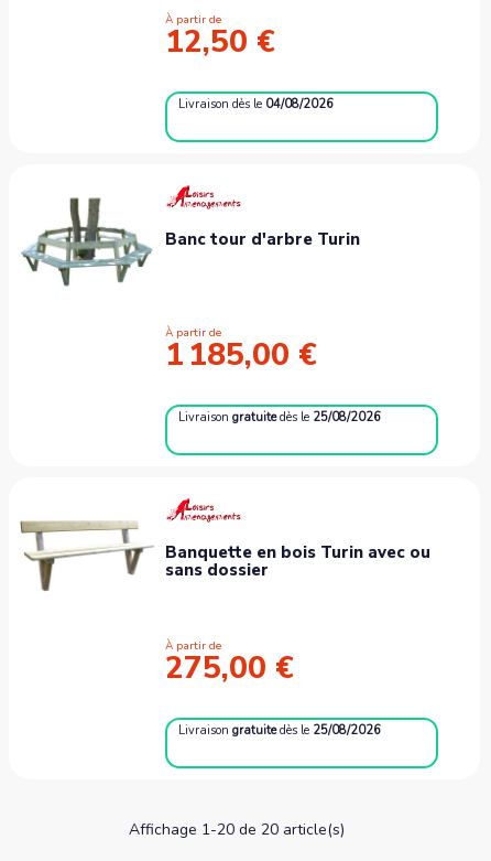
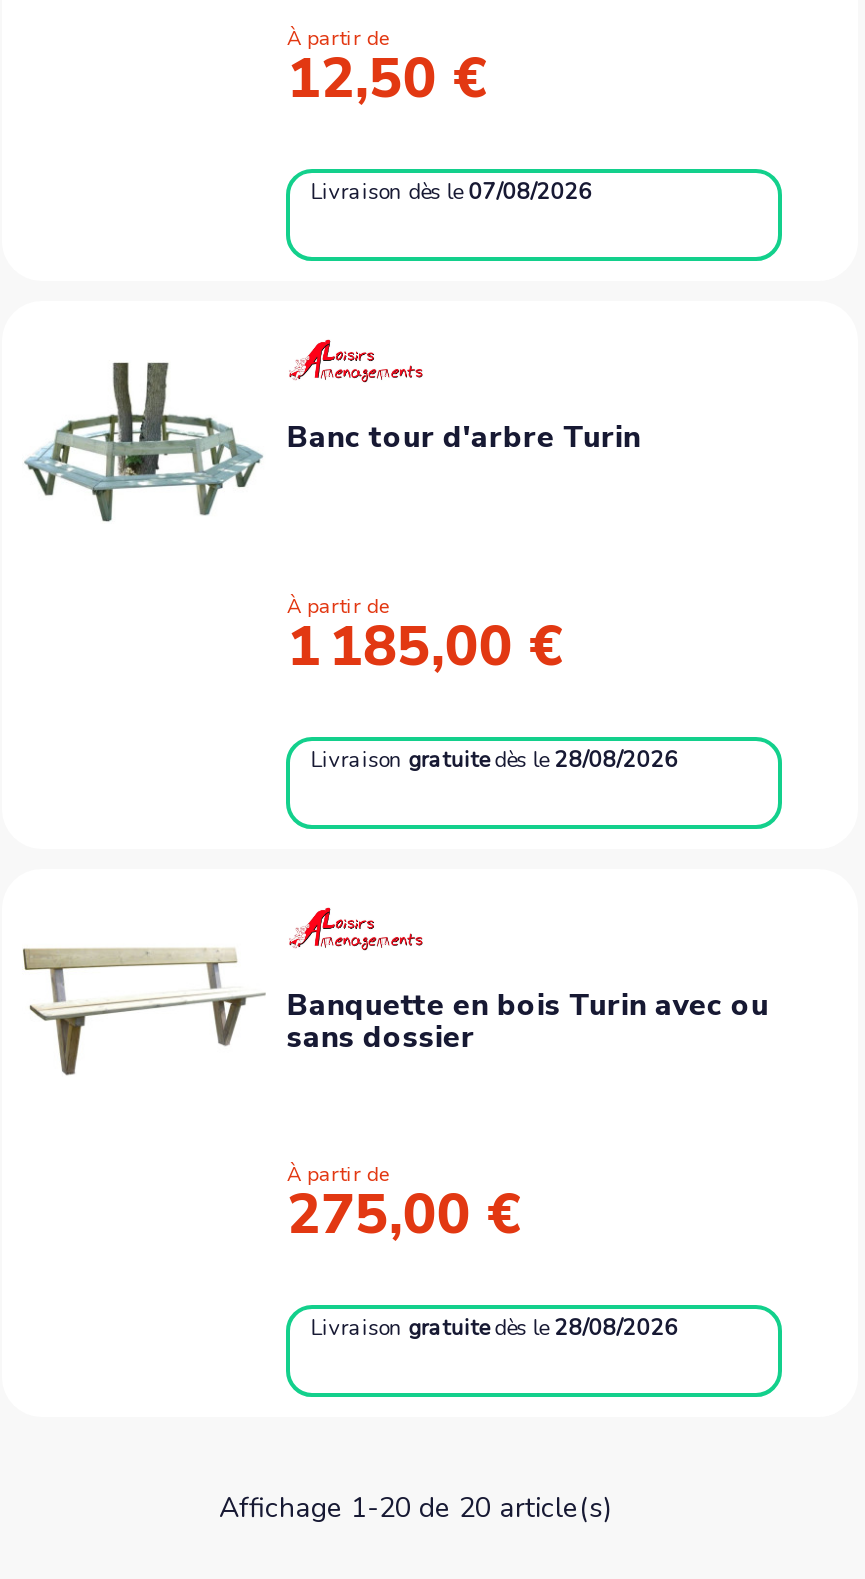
- Livraison dès le04/08/2026
+ Livraison dès le07/08/2026

- Livraison gratuite dès le 25/08/2026
+ Livraison gratuite dès le 28/08/2026

- Livraison gratuite dès le 25/08/2026
+ Livraison gratuite dès le 28/08/2026
